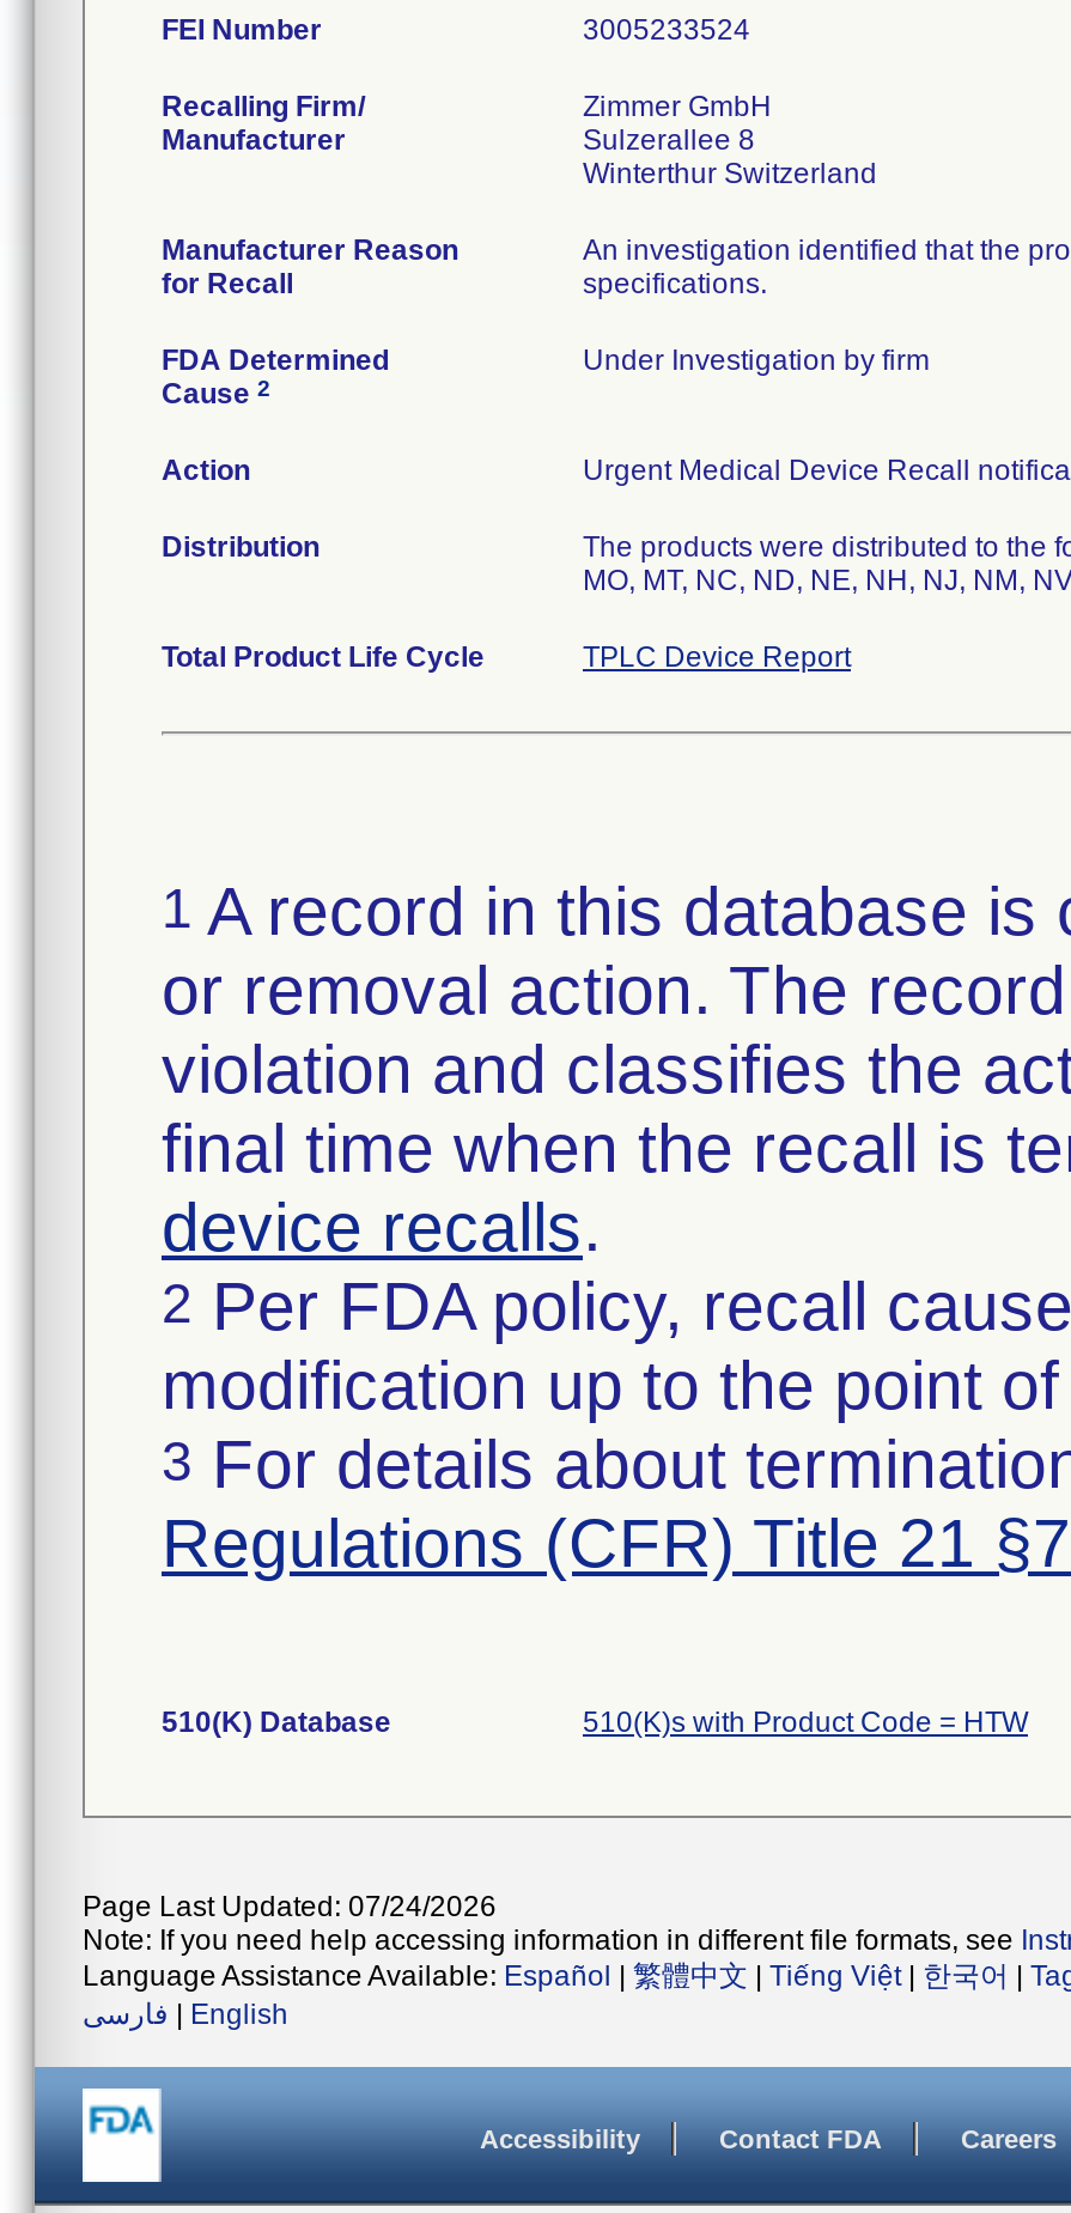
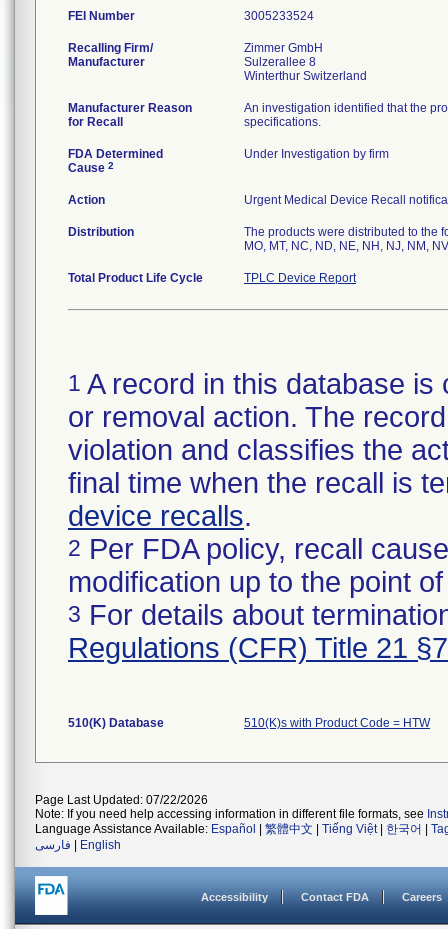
- Page Last Updated: 07/24/2026
+ Page Last Updated: 07/22/2026
